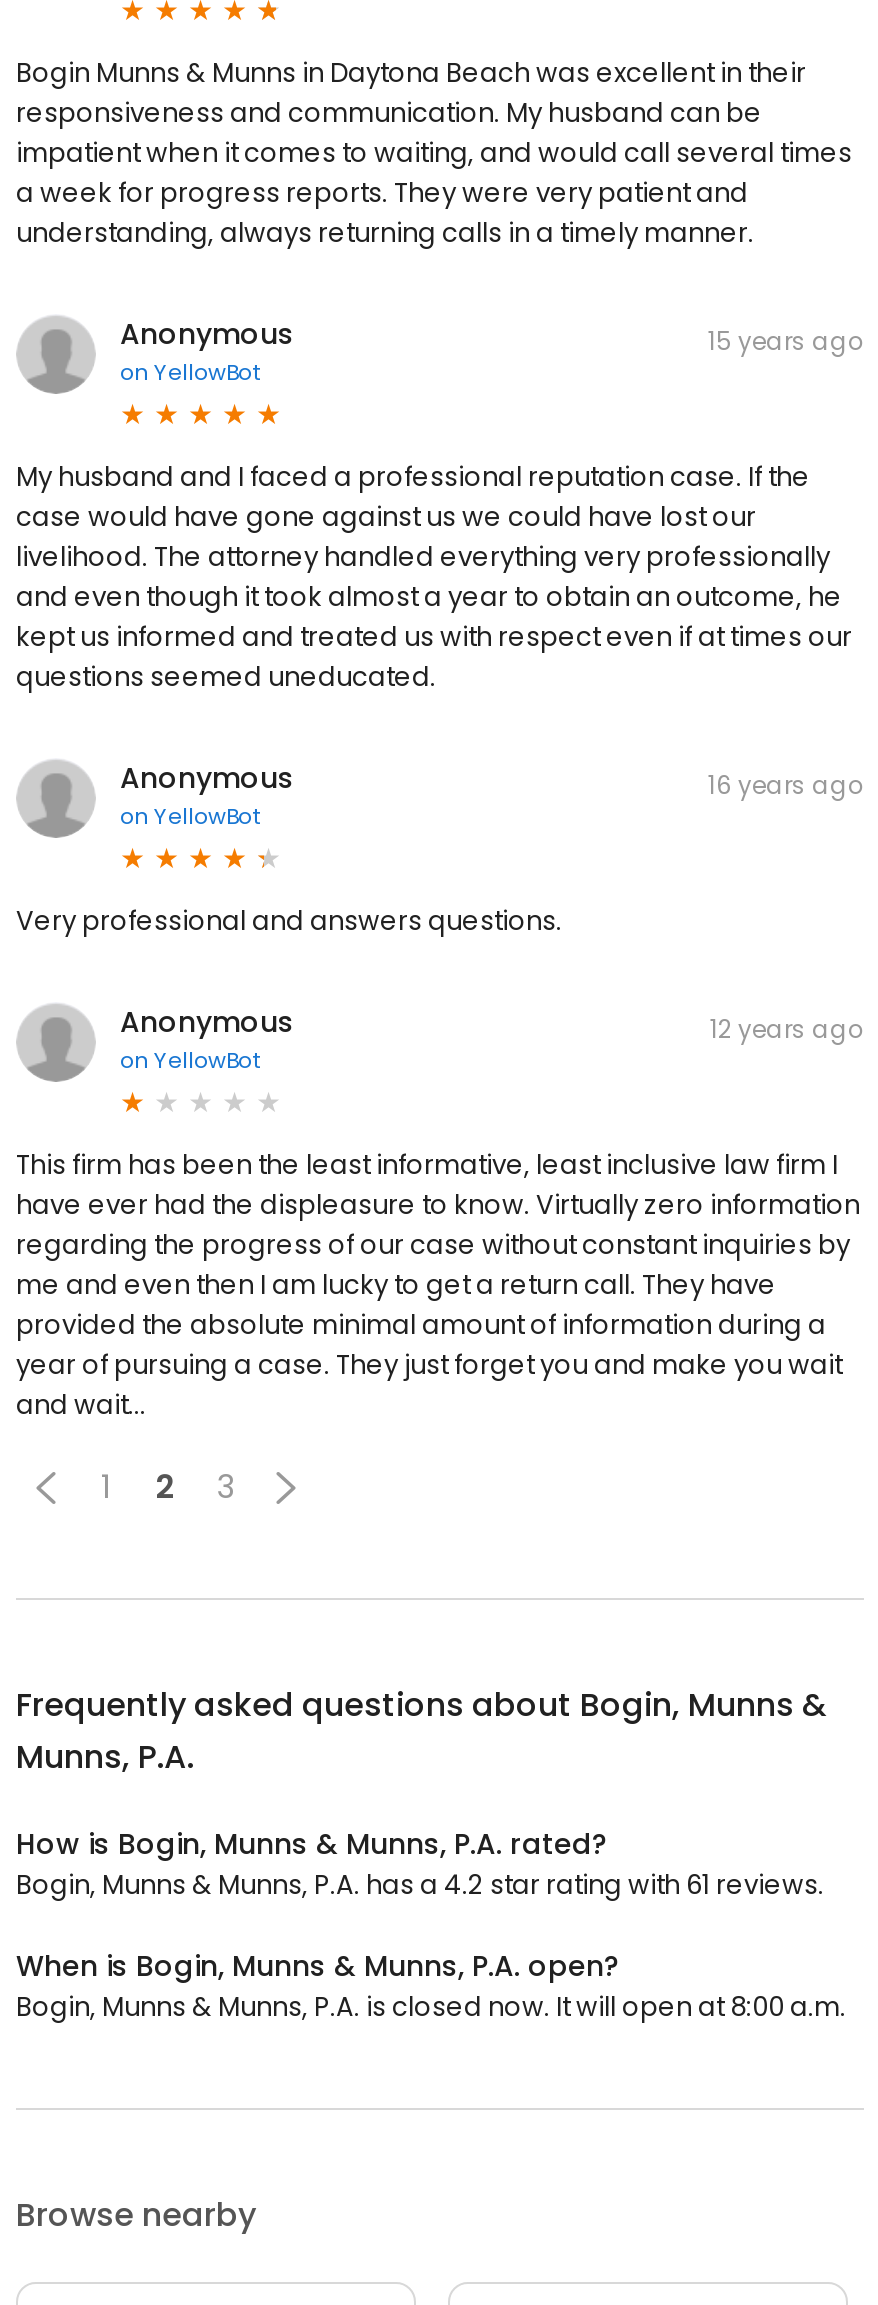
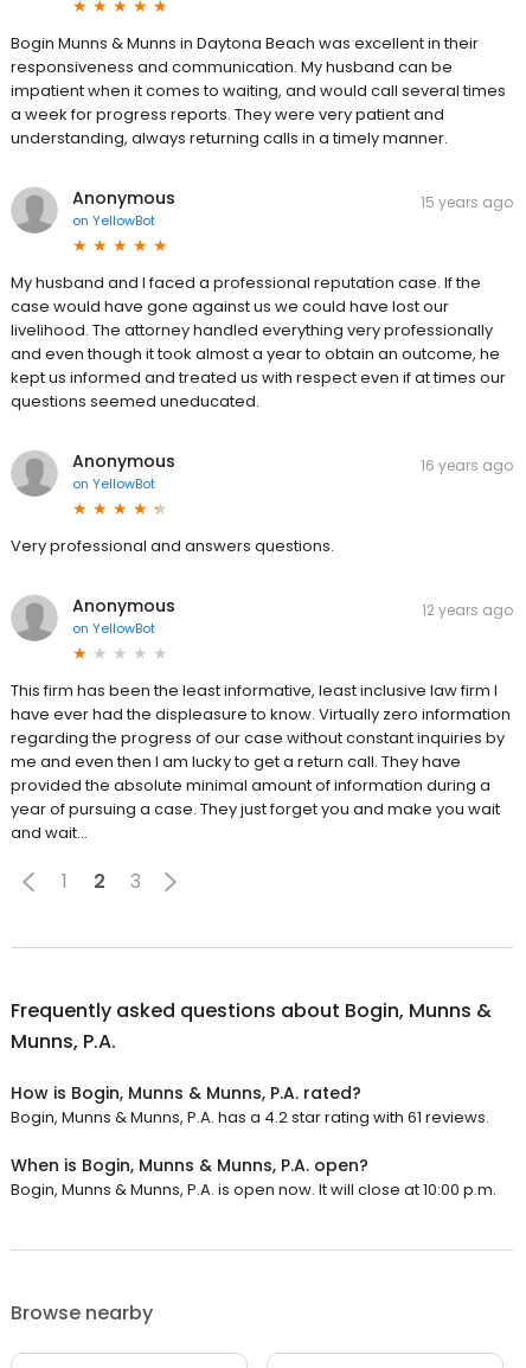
- Bogin, Munns & Munns, P.A. is closed now. It will open at 8:00 a.m.
+ Bogin, Munns & Munns, P.A. is open now. It will close at 10:00 p.m.
